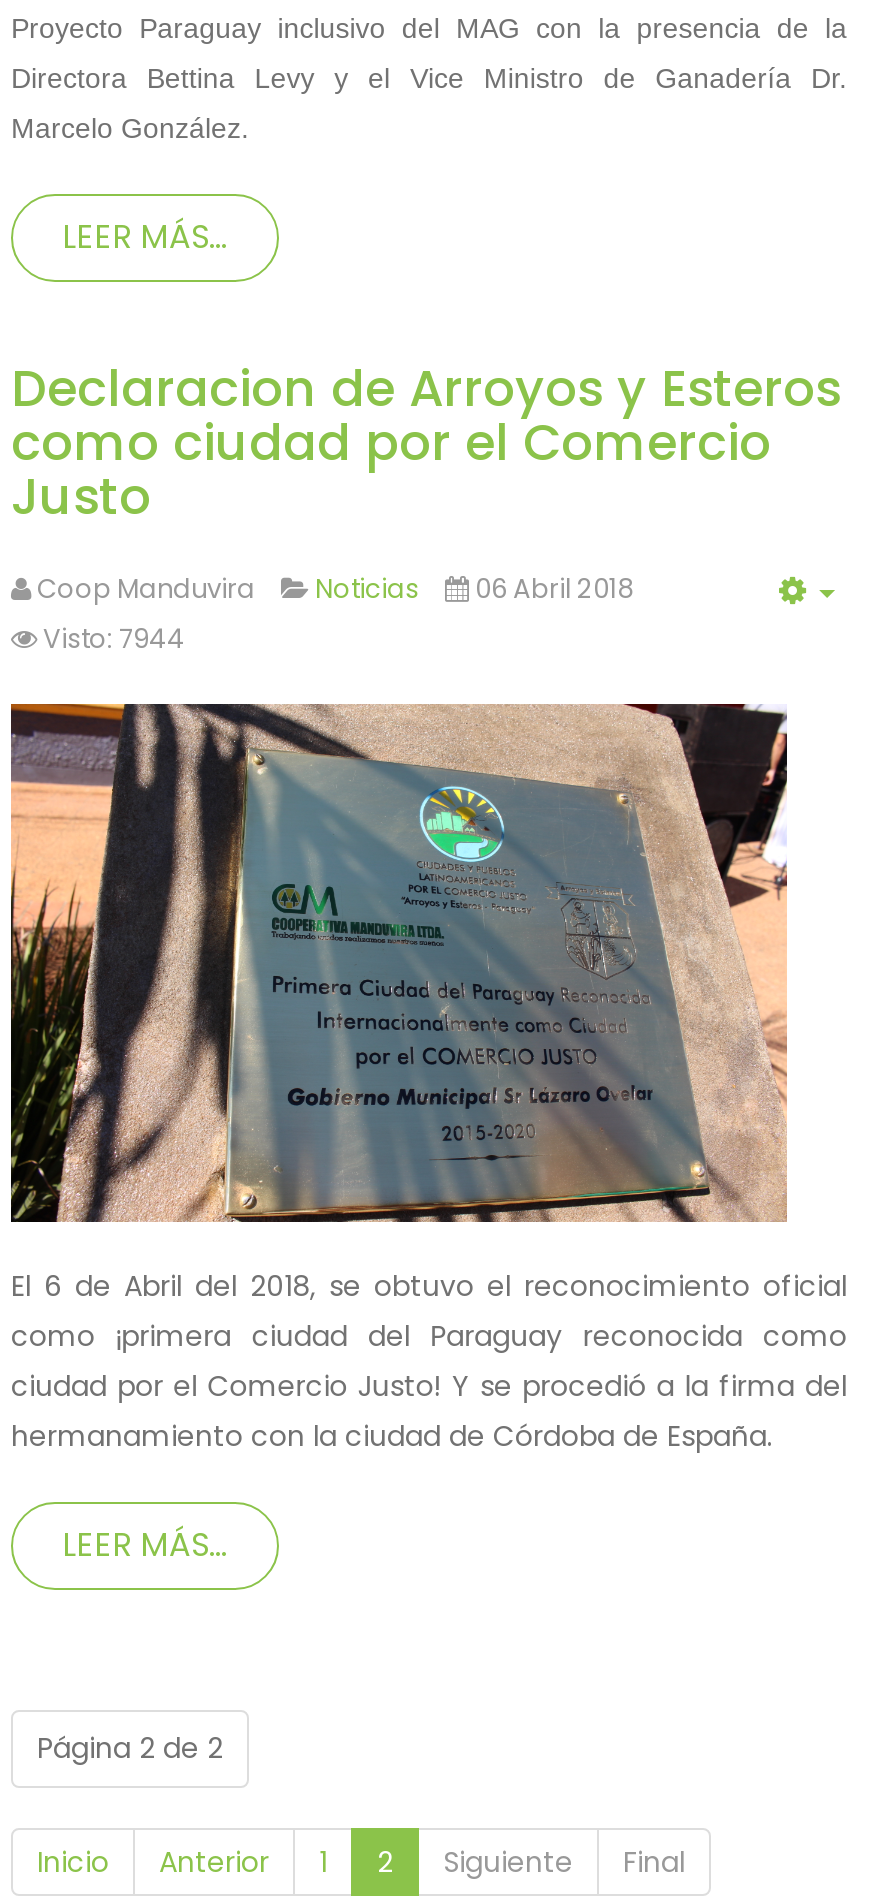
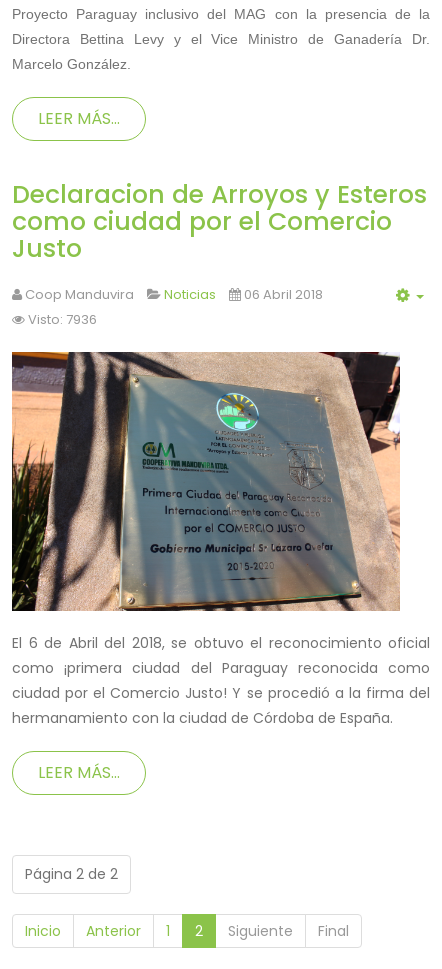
- Visto: 7944
+ Visto: 7936
